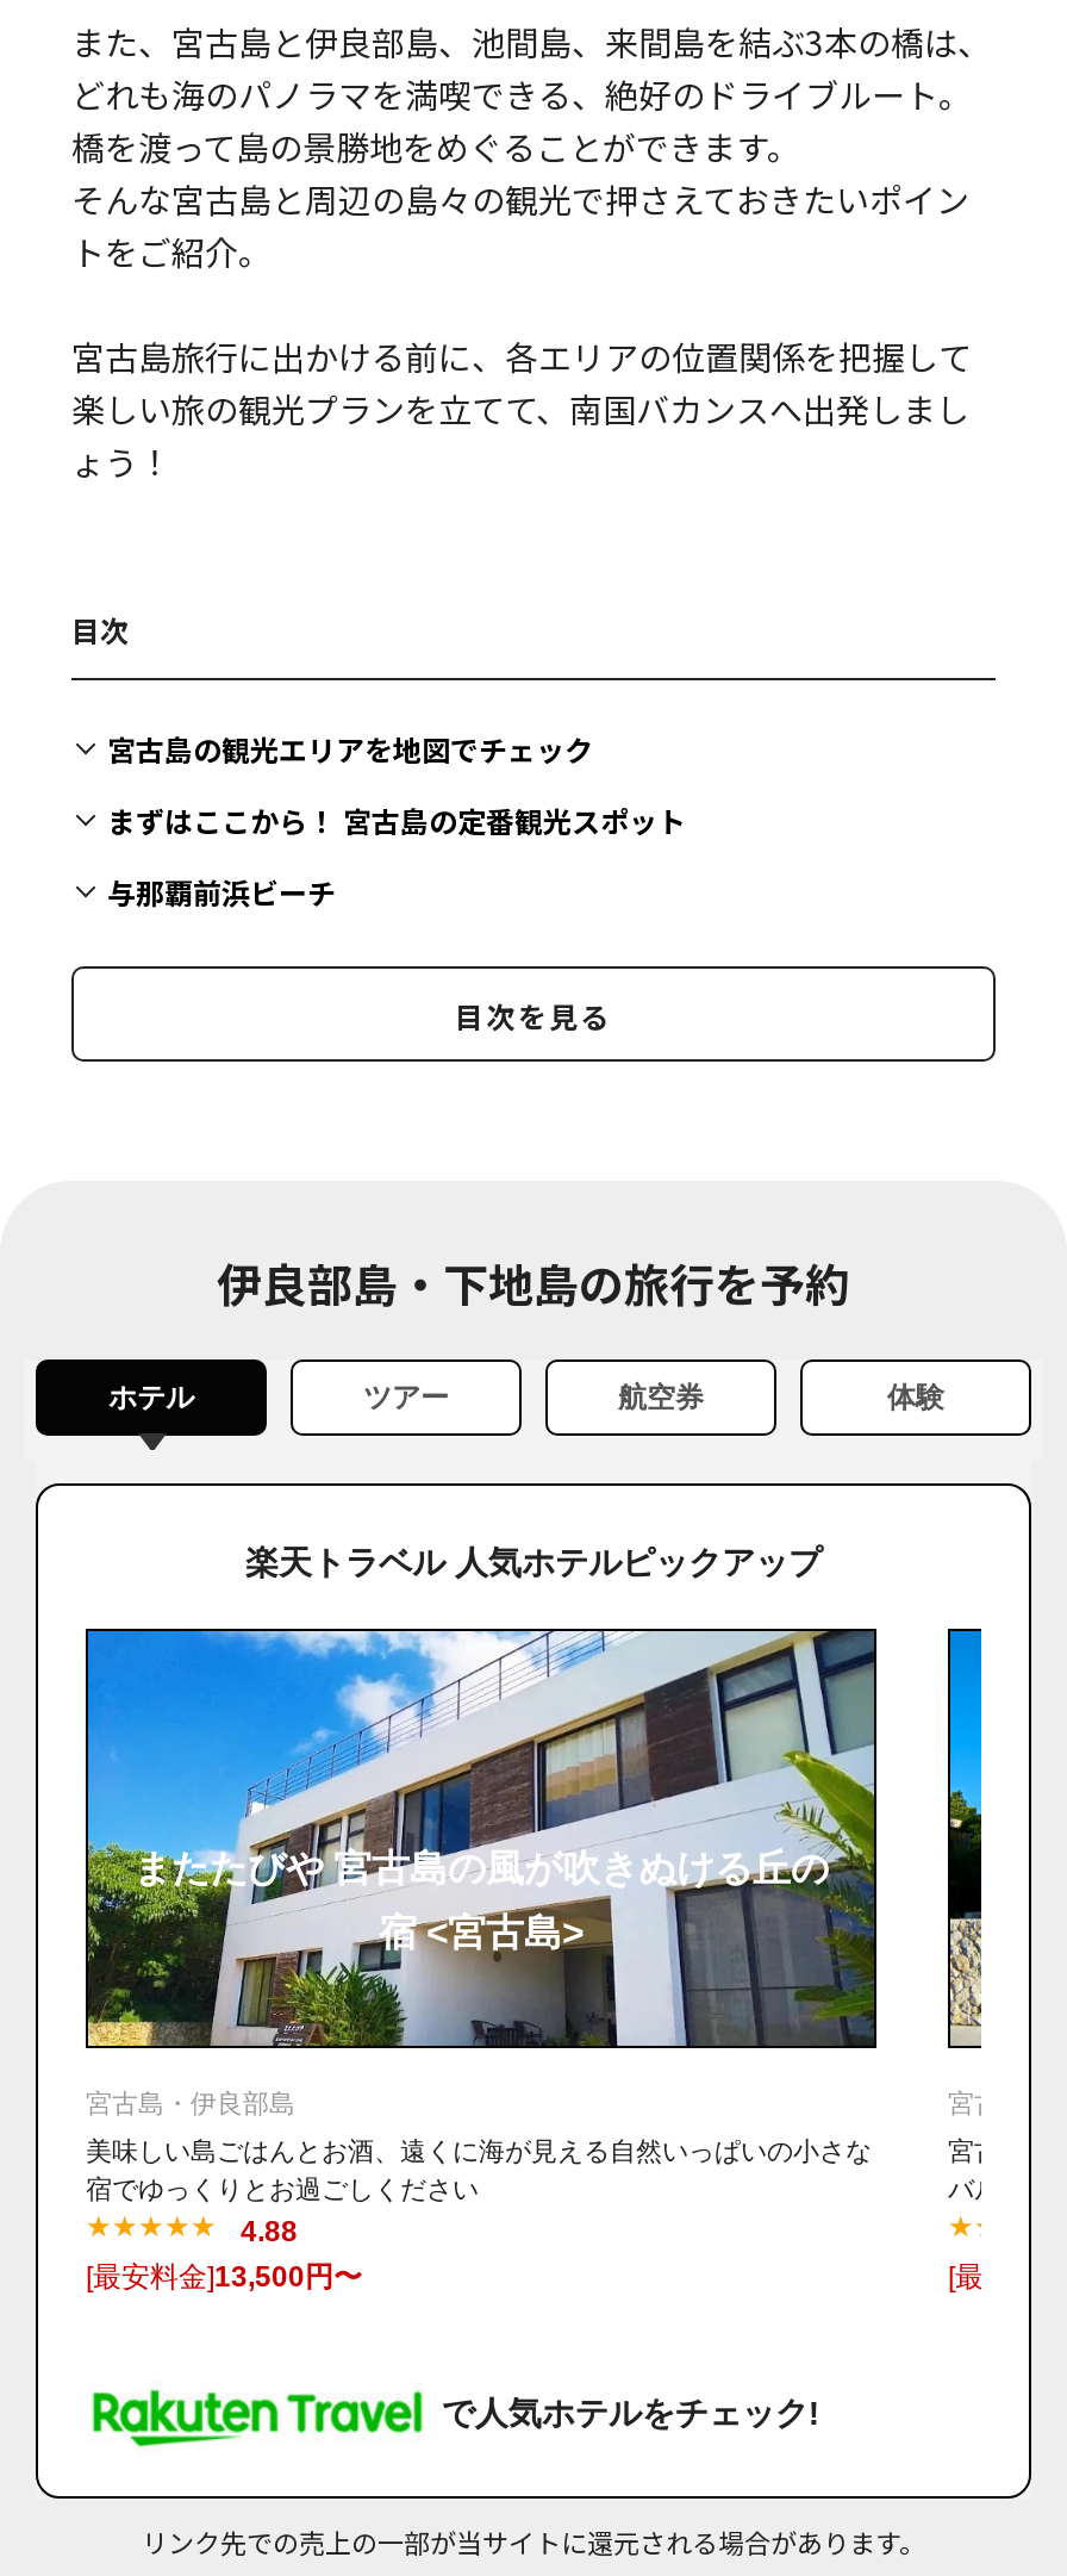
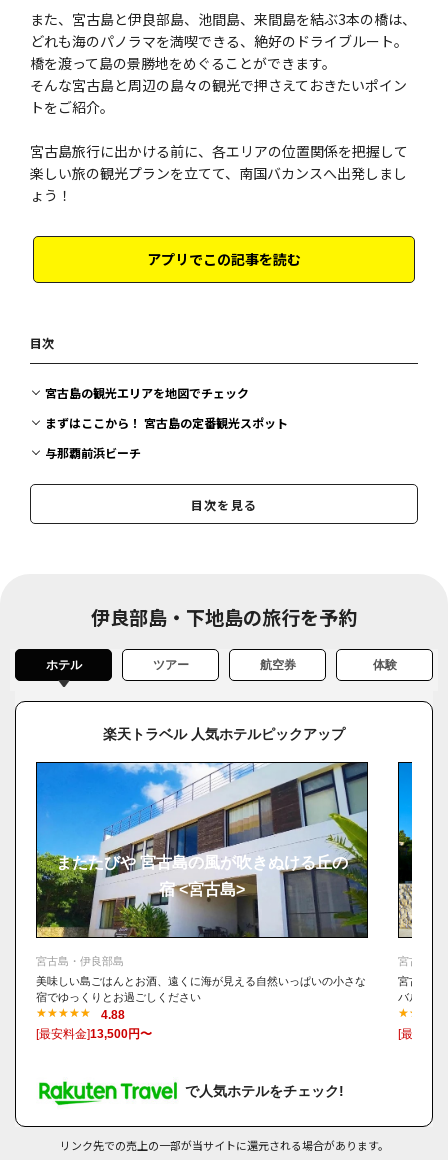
+ アプリでこの記事を読む
